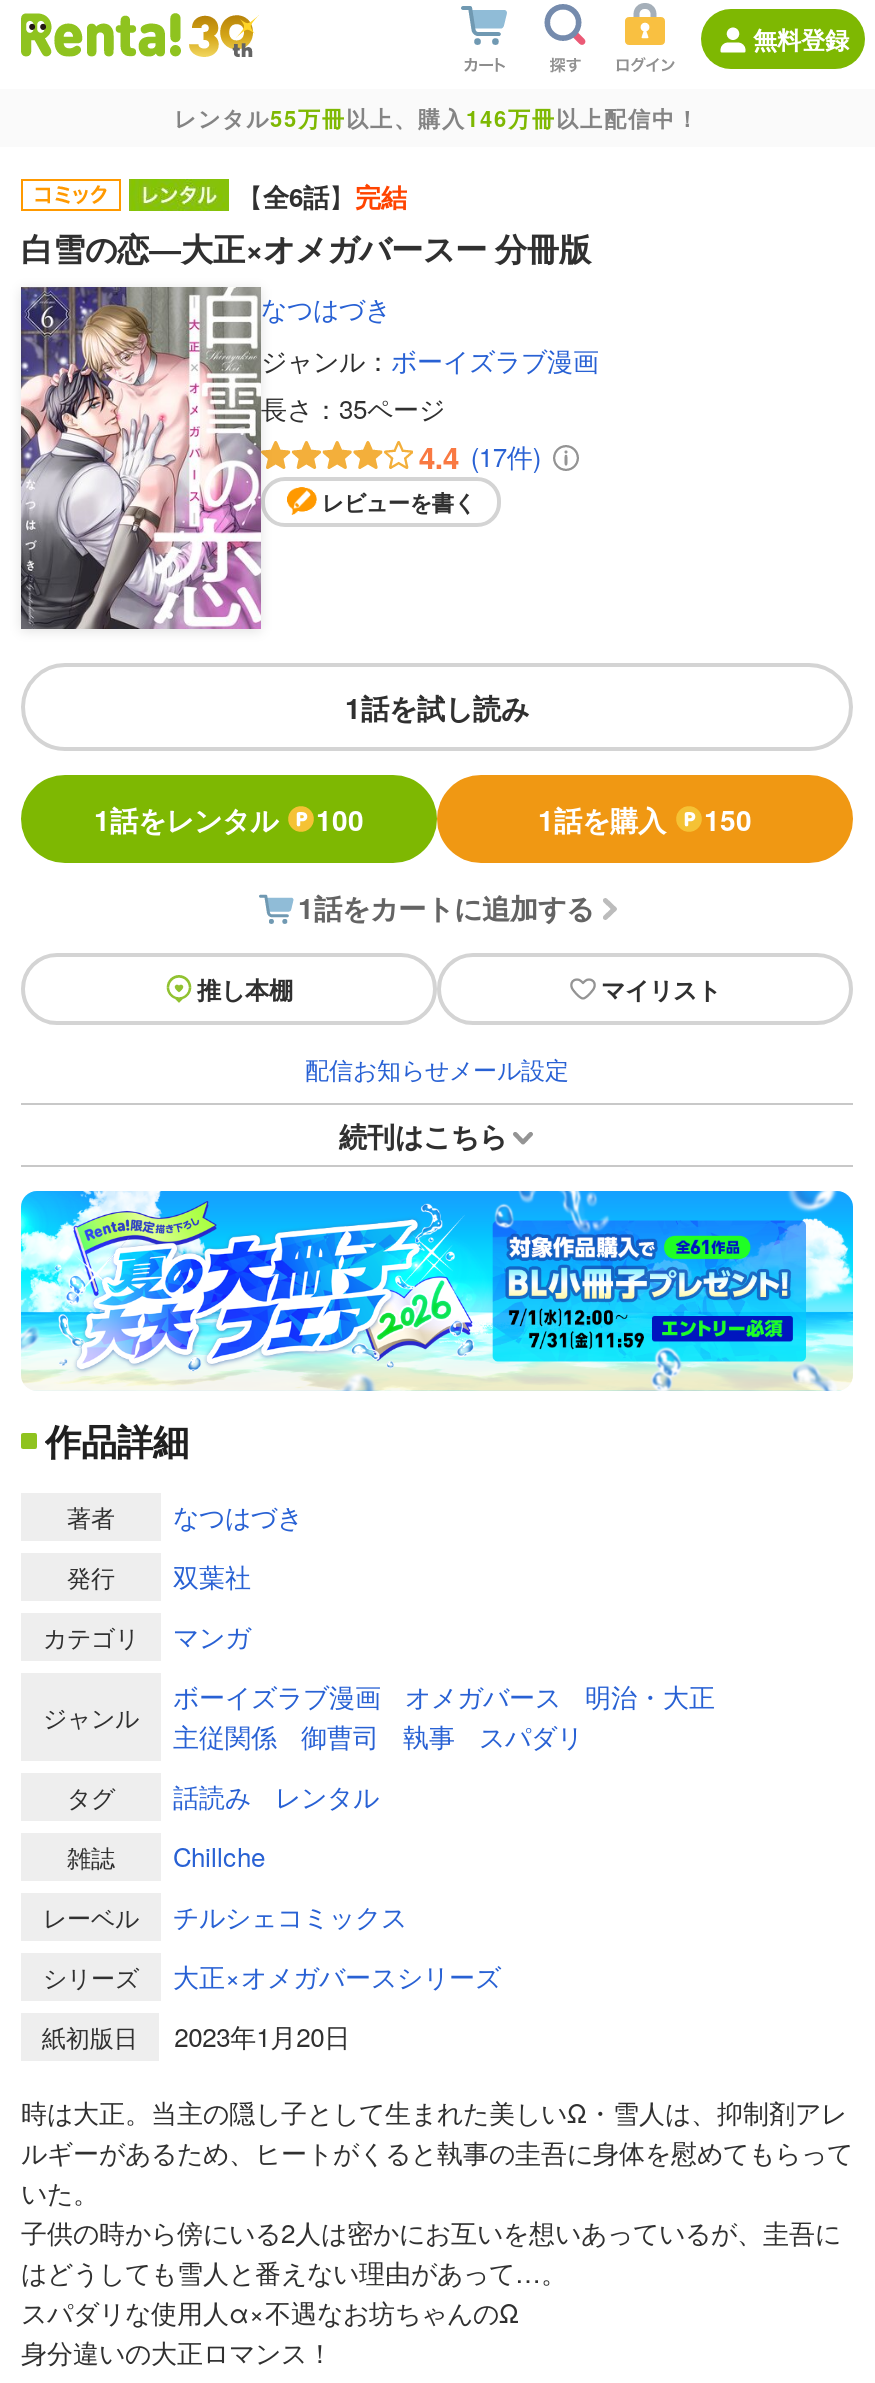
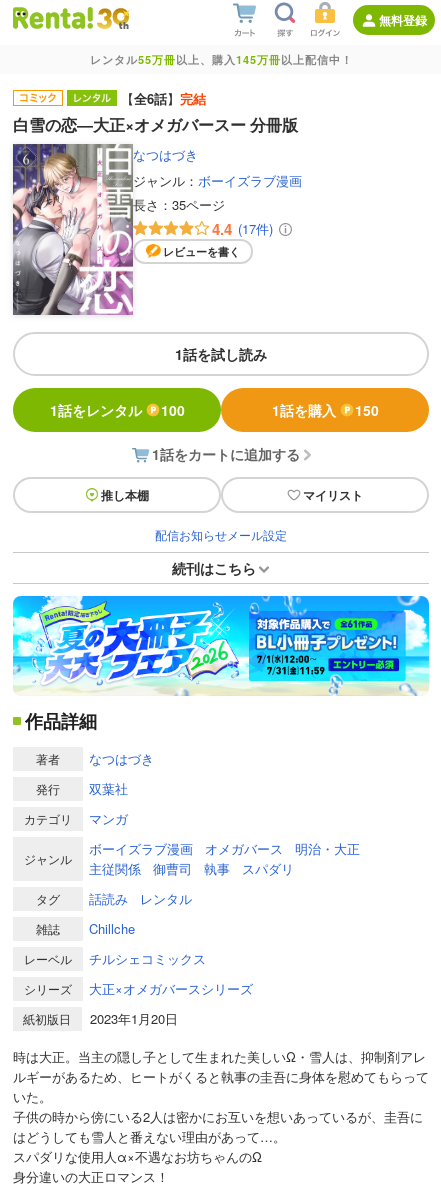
- レンタル55万冊以上、購入146万冊以上配信中！
+ レンタル55万冊以上、購入145万冊以上配信中！
